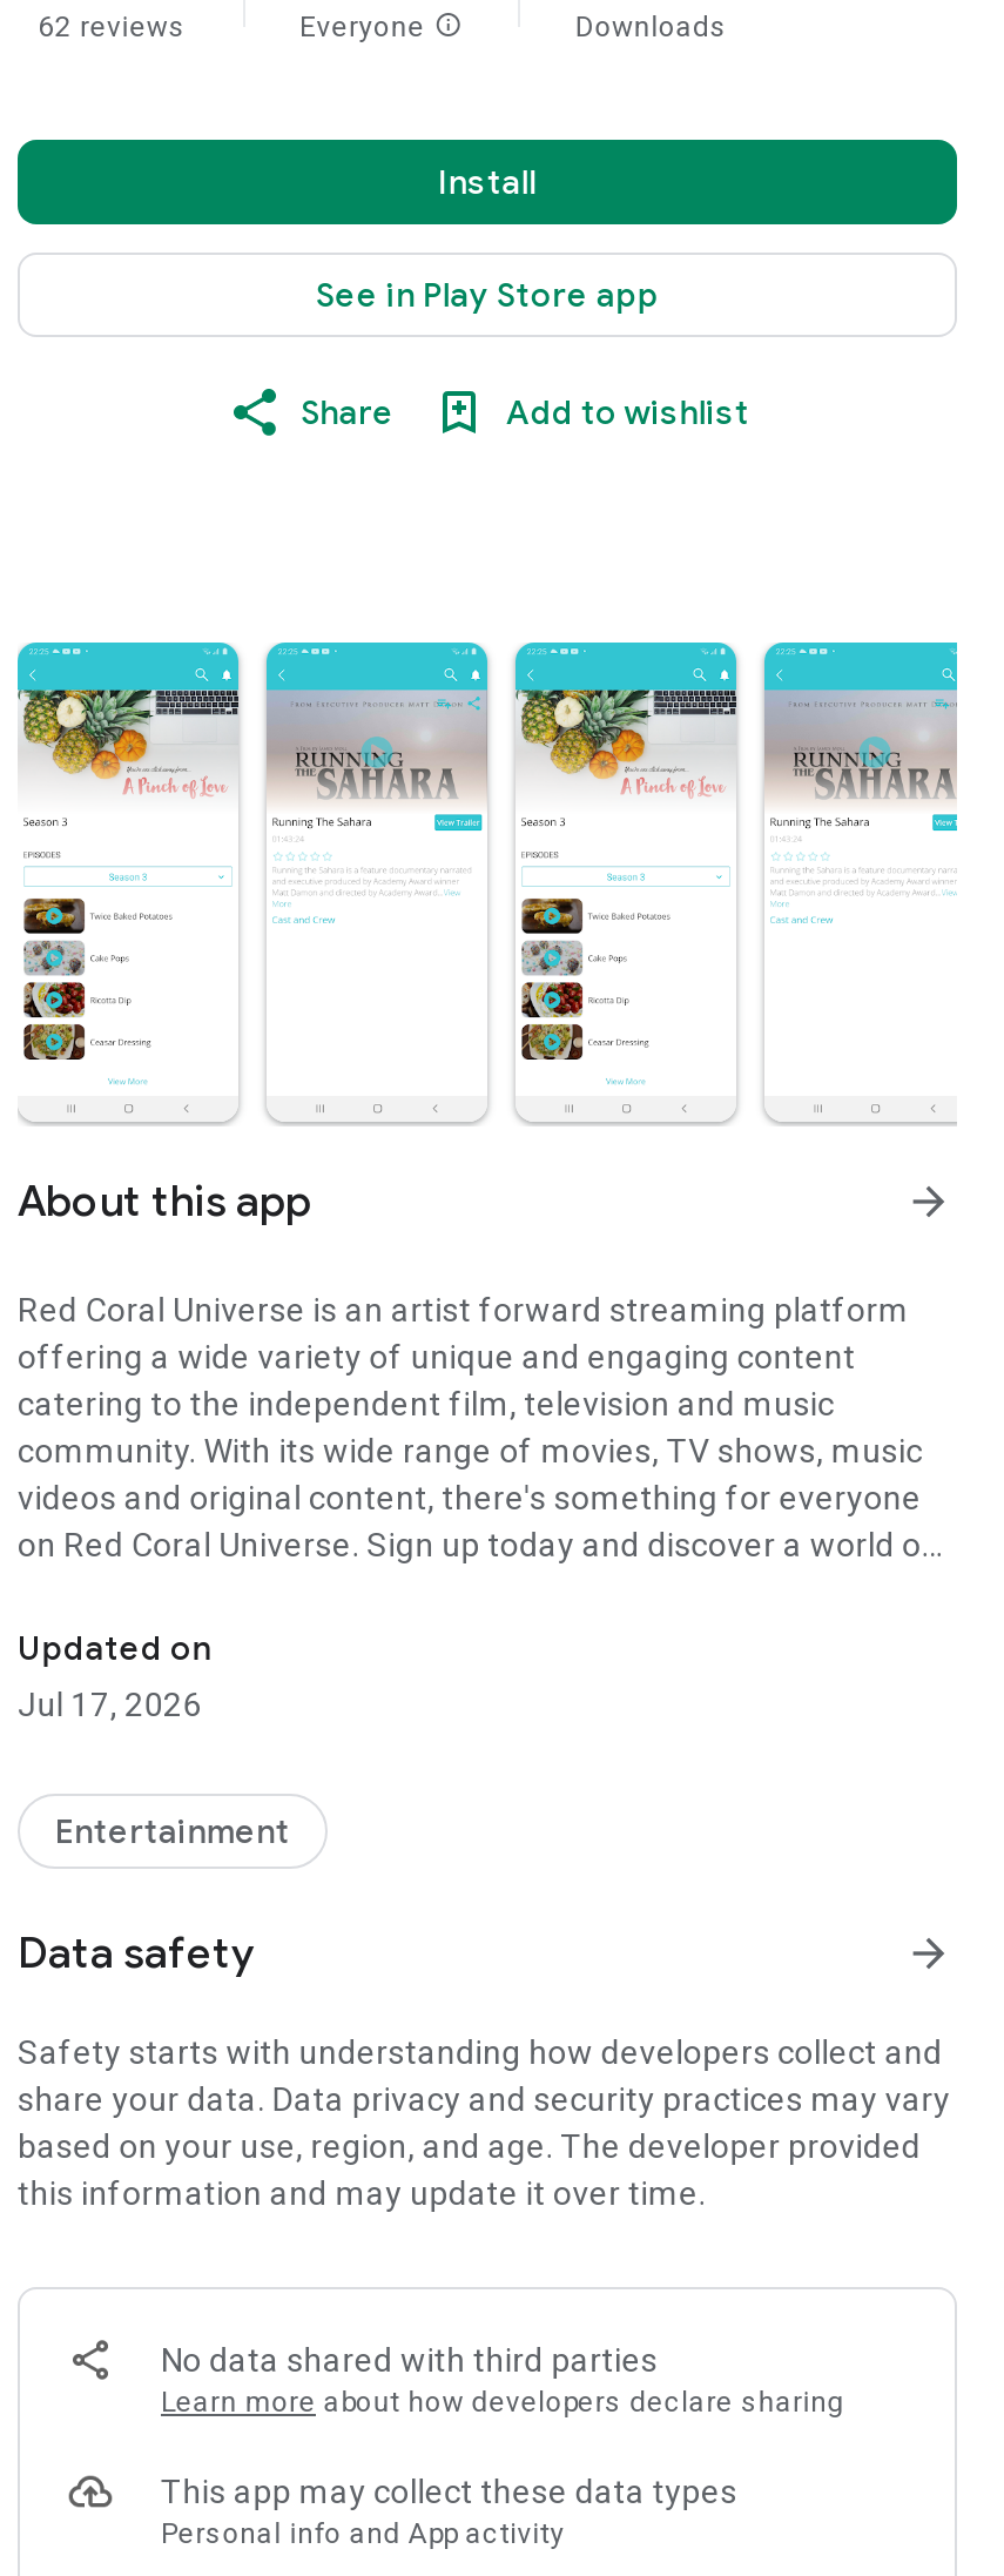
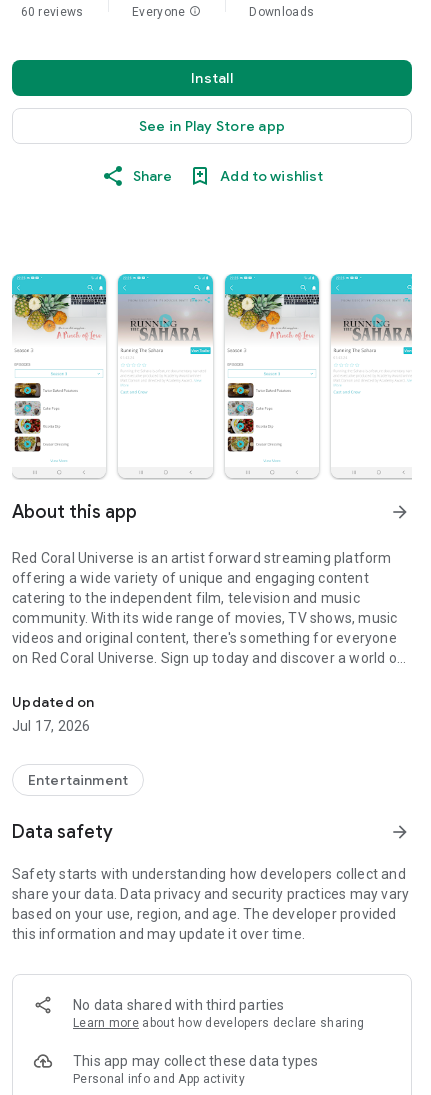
- 62 reviews
+ 60 reviews
